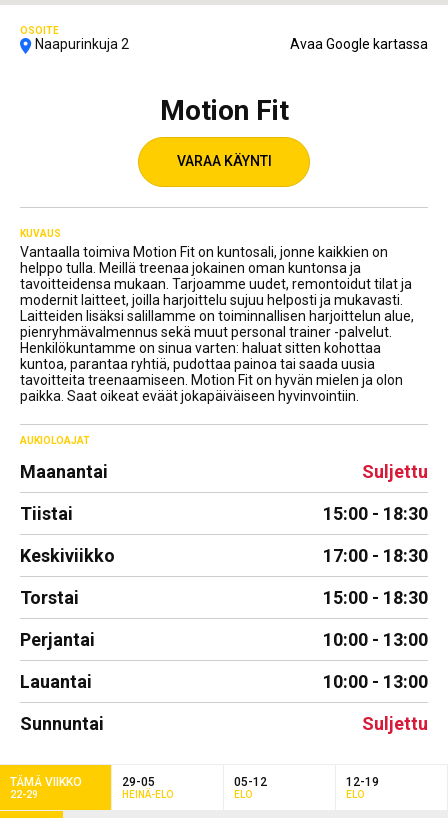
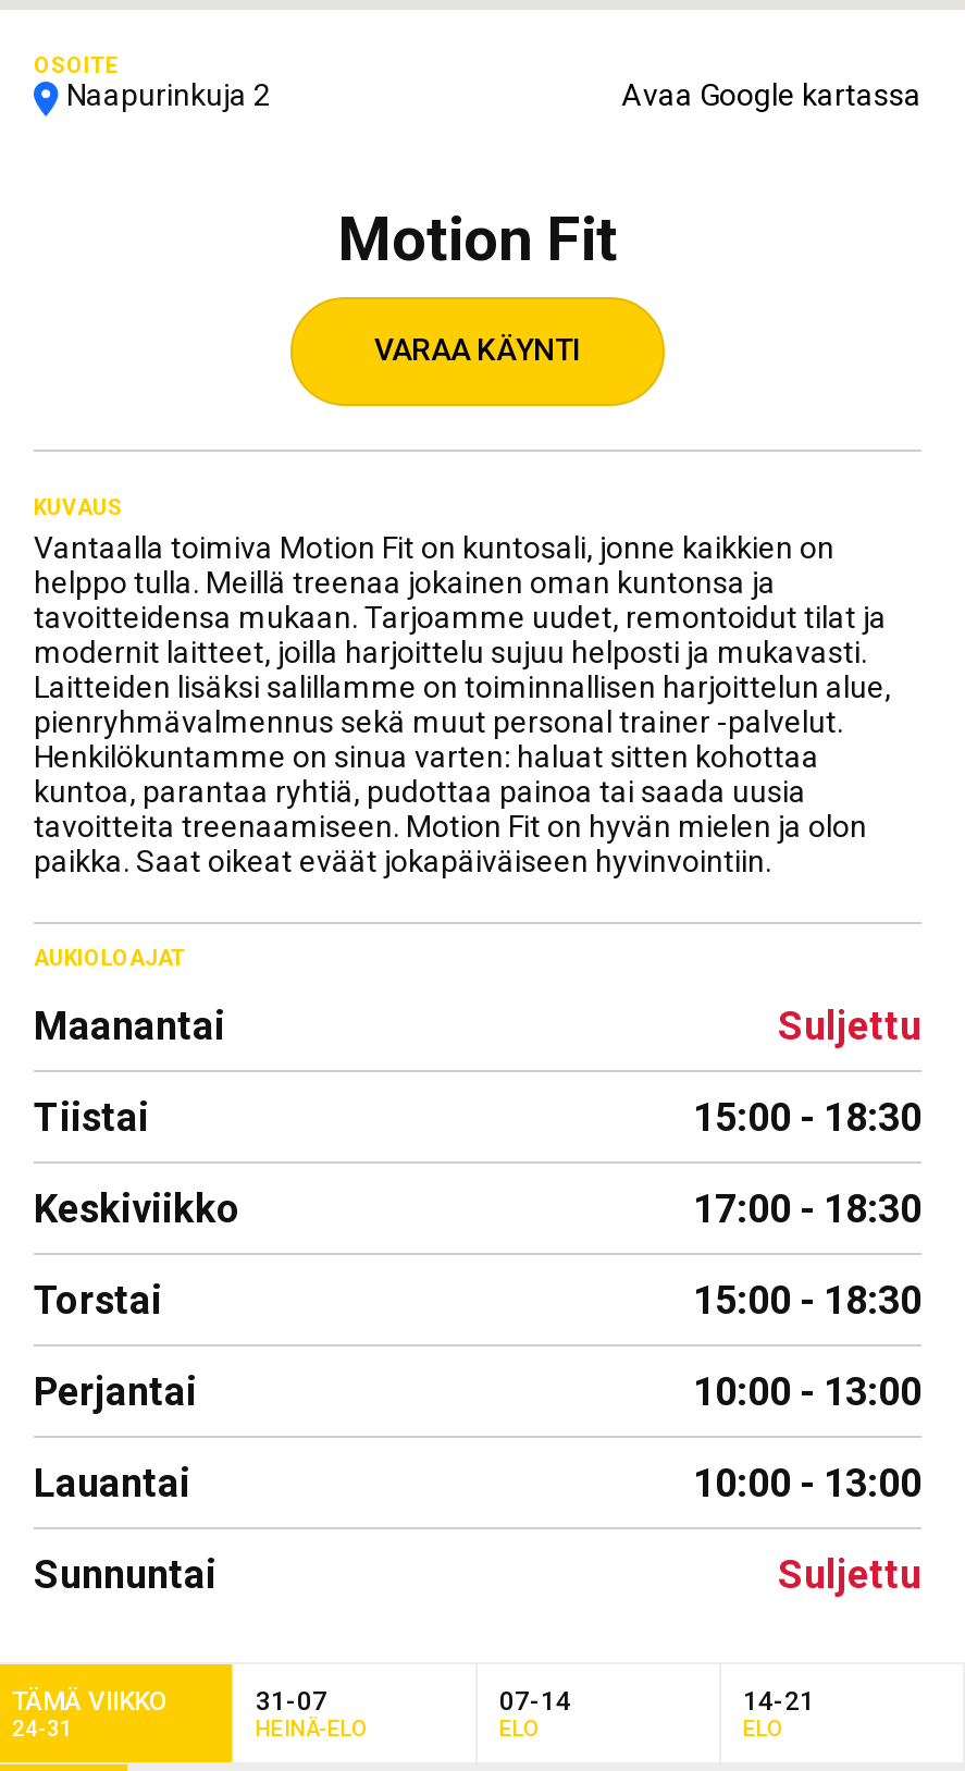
- 29-05
+ 31-07

- 05-12
+ 07-14

- 12-19
+ 14-21

- 22-29
+ 24-31
